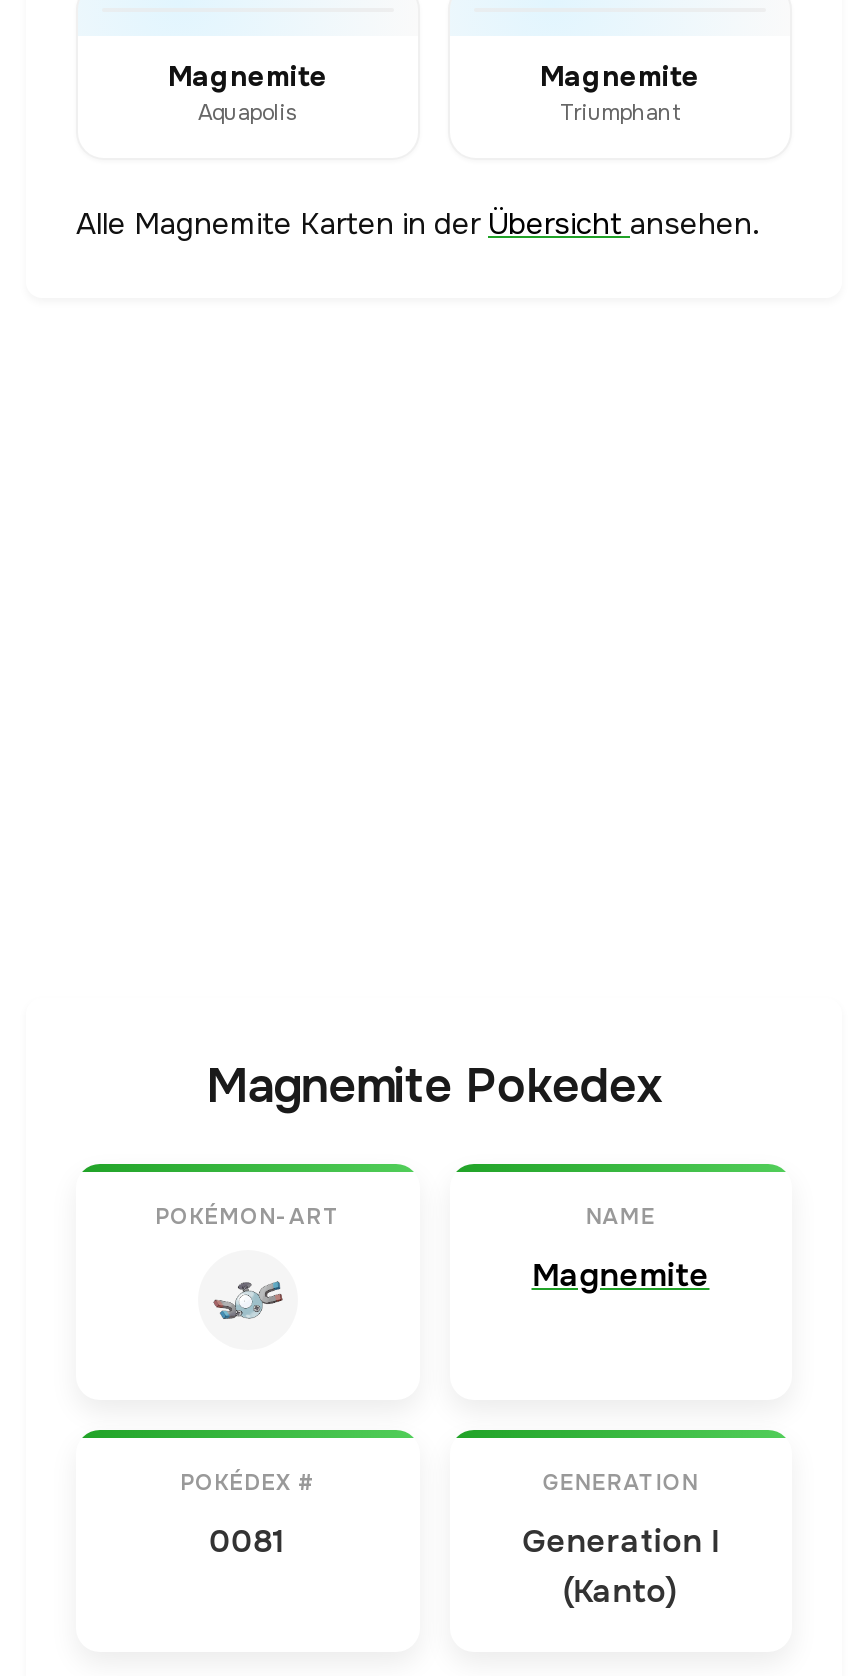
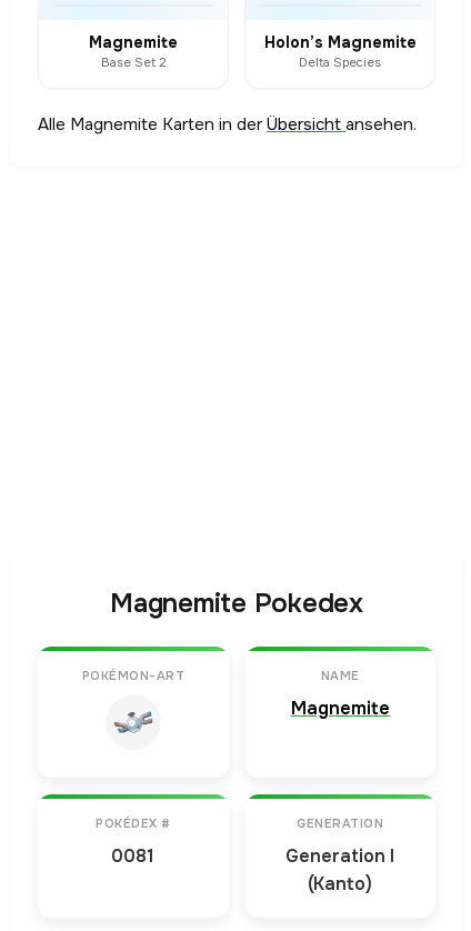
- Magnemite
- Triumphant
+ Holon’s Magnemite
+ Delta Species

- Aquapolis
+ Base Set 2
